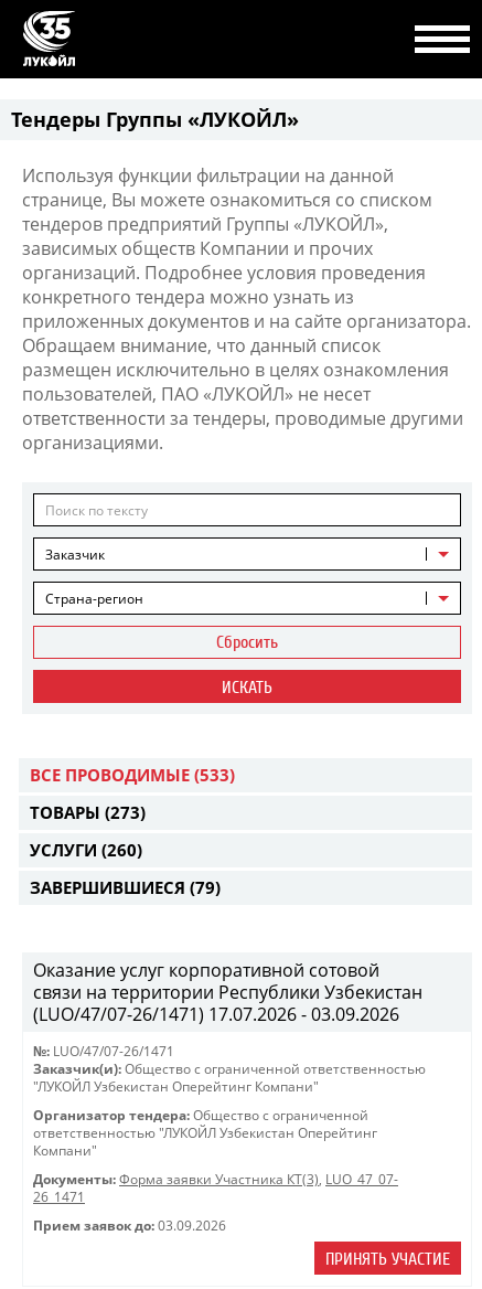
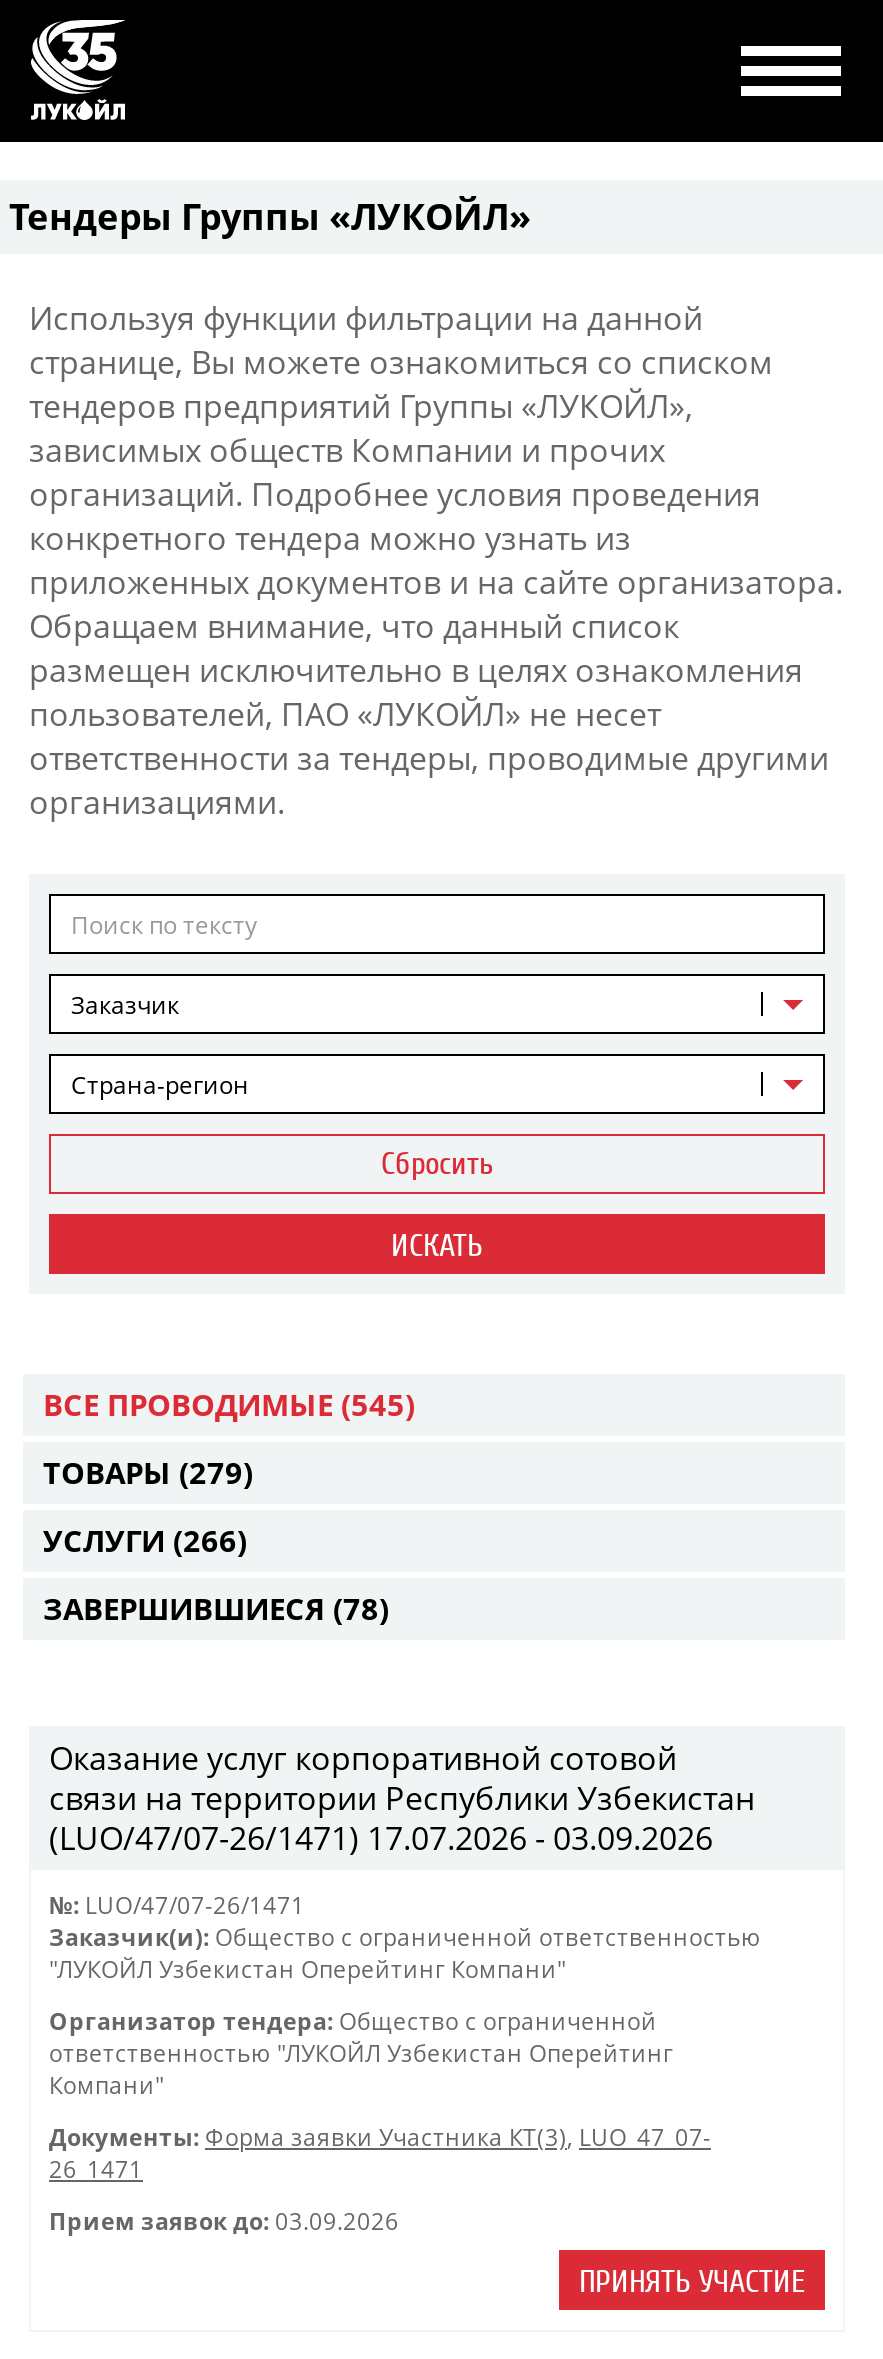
- ВСЕ ПРОВОДИМЫЕ (533)
+ ВСЕ ПРОВОДИМЫЕ (545)

- ТОВАРЫ (273)
+ ТОВАРЫ (279)

- УСЛУГИ (260)
+ УСЛУГИ (266)

- ЗАВЕРШИВШИЕСЯ (79)
+ ЗАВЕРШИВШИЕСЯ (78)
